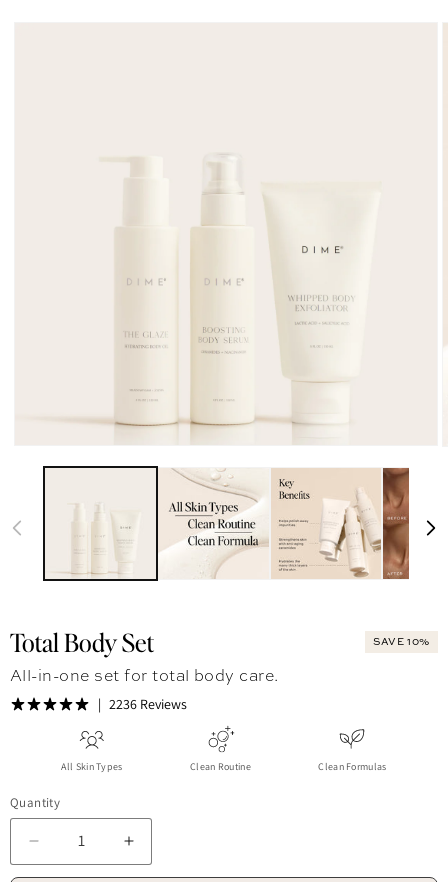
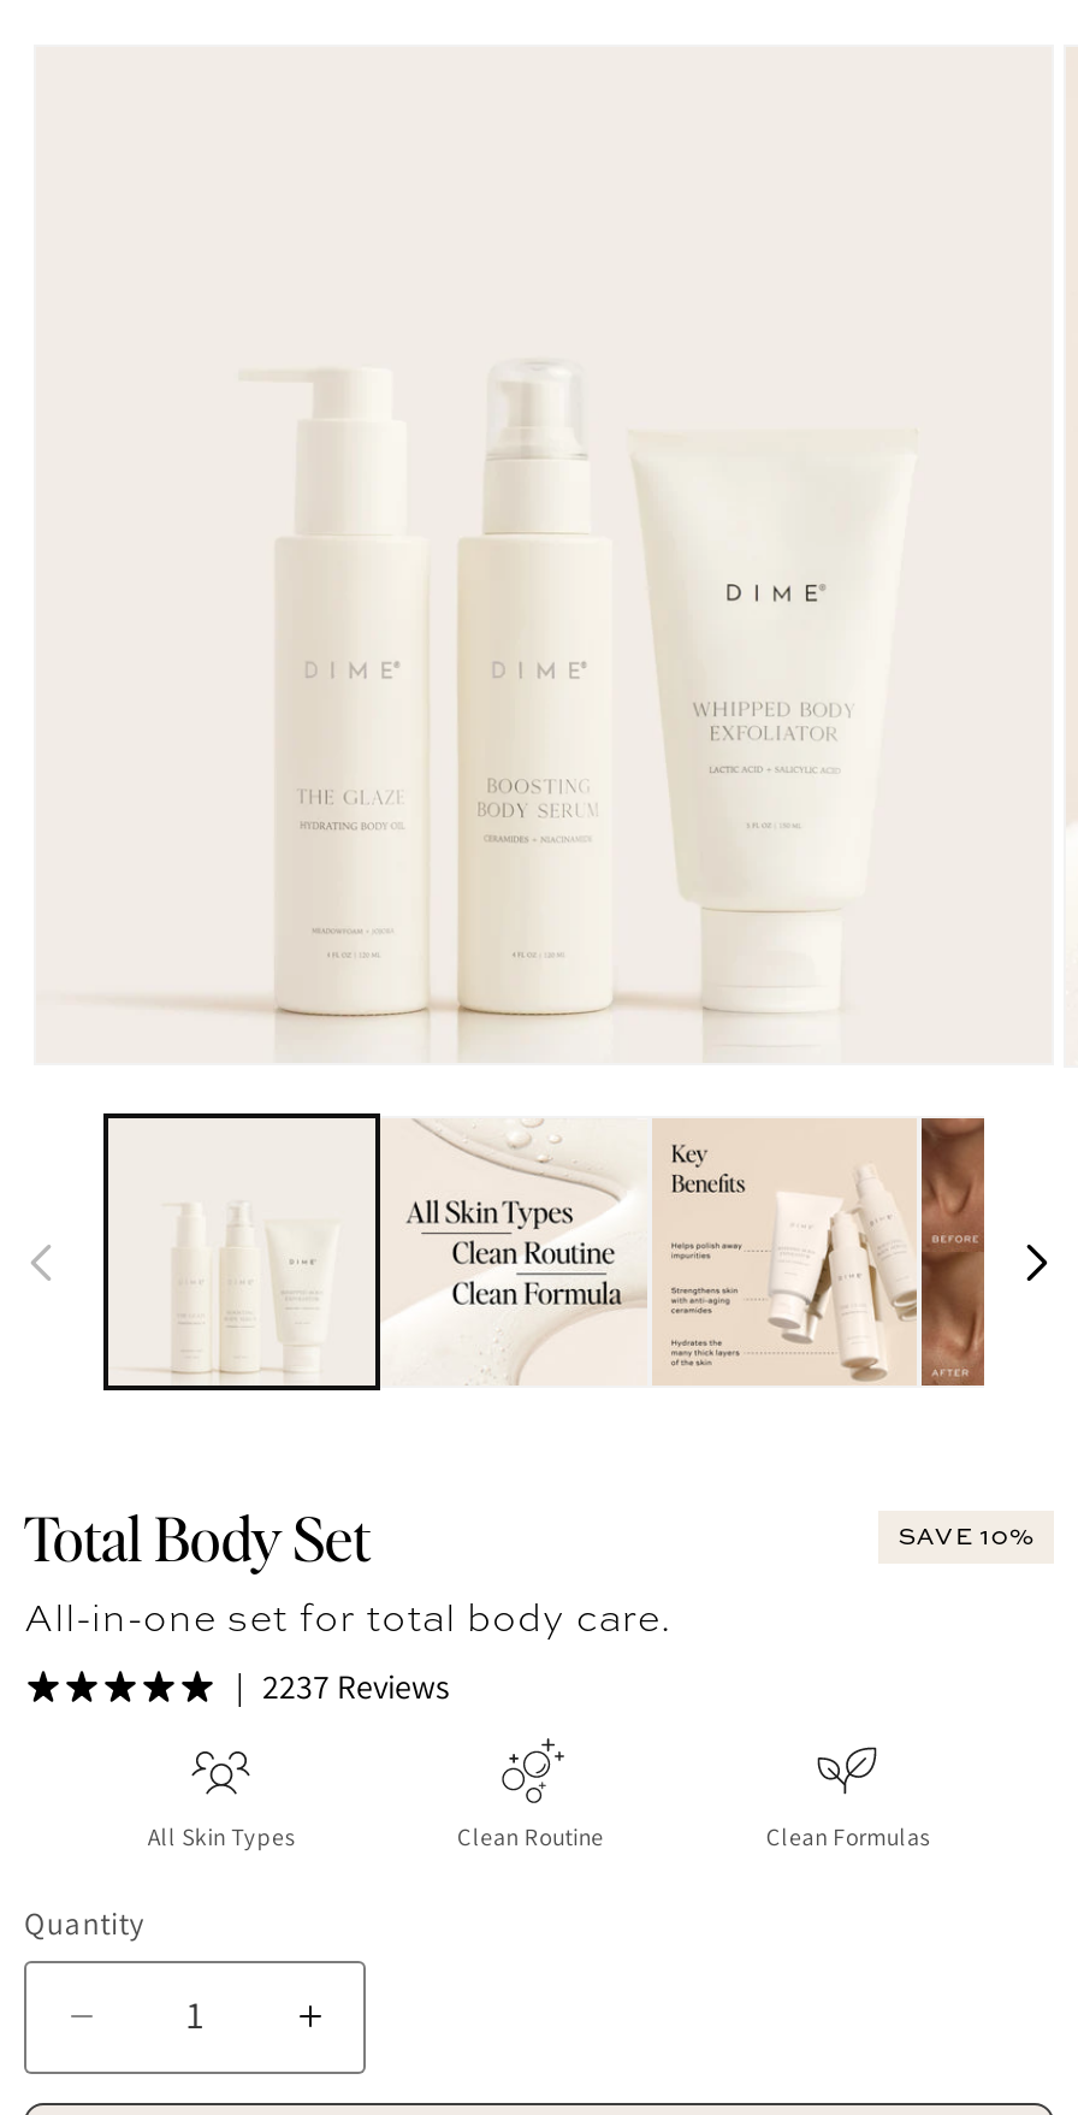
- 2236 Reviews
+ 2237 Reviews
